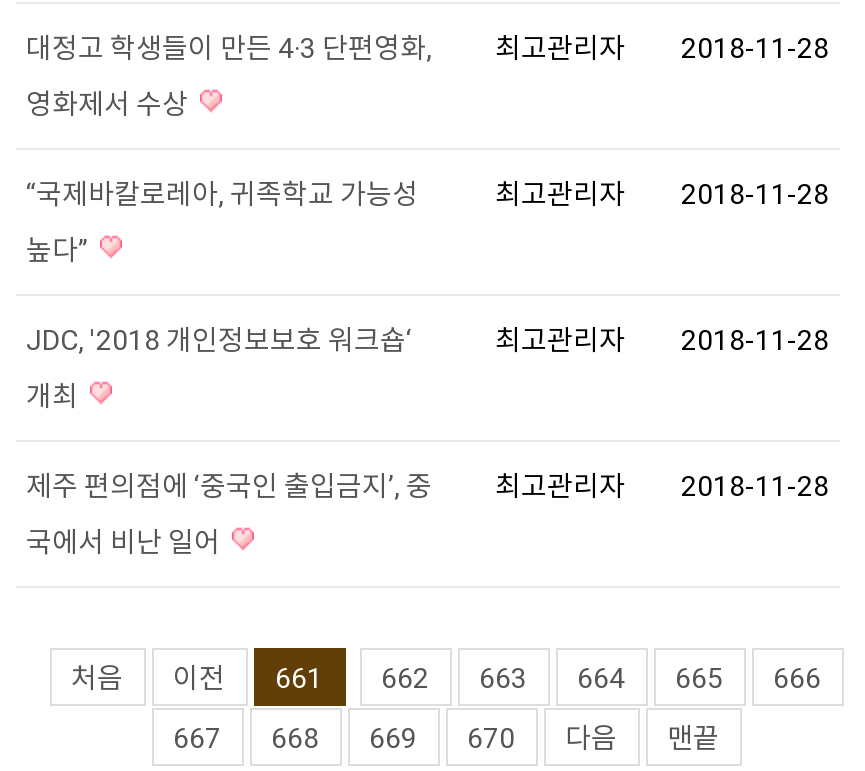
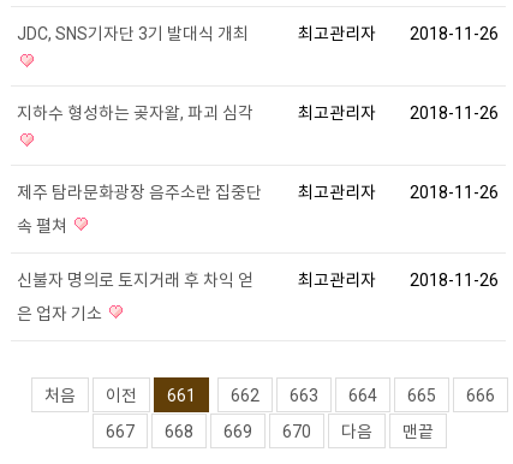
- 대정고 학생들이 만든 4·3 단편영화,
- 영화제서 수상
+ JDC, SNS기자단 3기 발대식 개최

- 2018-11-28
+ 2018-11-26

- “국제바칼로레아, 귀족학교 가능성
- 높다”
+ 지하수 형성하는 곶자왈, 파괴 심각

- 최고관리자 2018-11-28
+ 최고관리자 2018-11-26

- JDC, '2018 개인정보보호 워크숍‘
+ 제주 탐라문화광장 음주소란 집중단

- 2018-11-28
+ 2018-11-26

- 개최
+ 속 펼쳐

- 제주 편의점에 ‘중국인 출입금지’, 중
+ 신불자 명의로 토지거래 후 차익 얻

- 2018-11-28
+ 2018-11-26

- 국에서 비난 일어
+ 은 업자 기소
